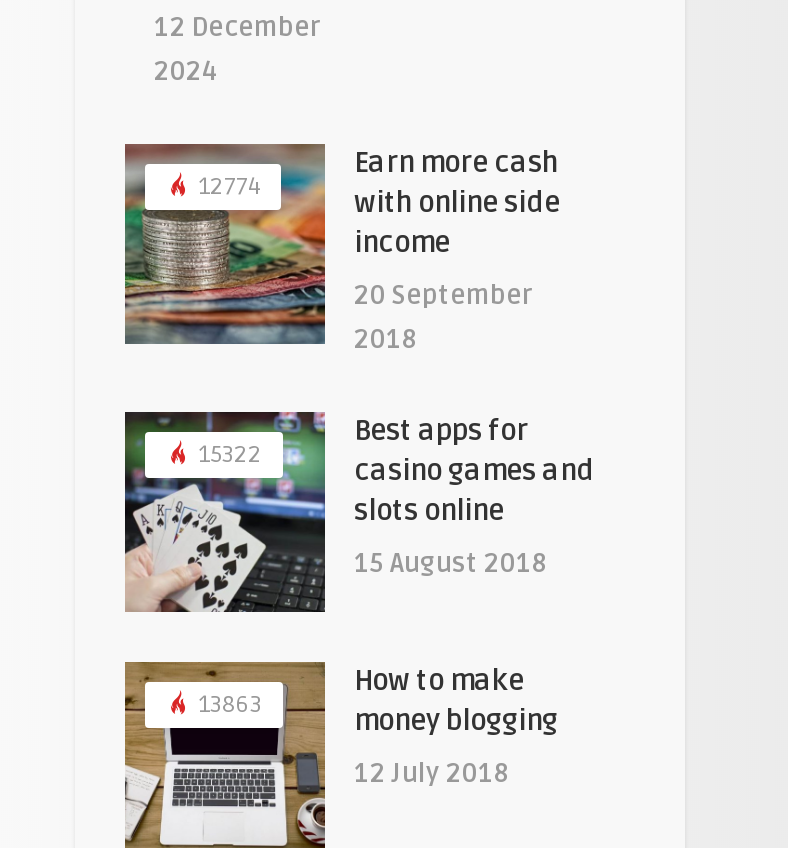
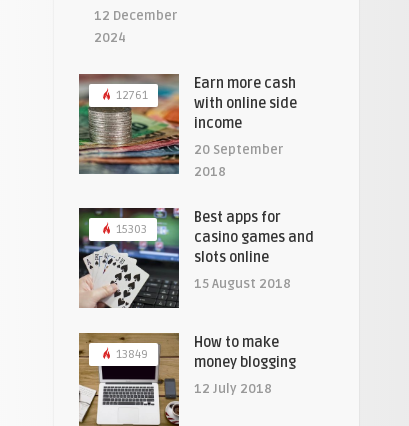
- 12774
+ 12761

- 15322
+ 15303

- 13863
+ 13849
